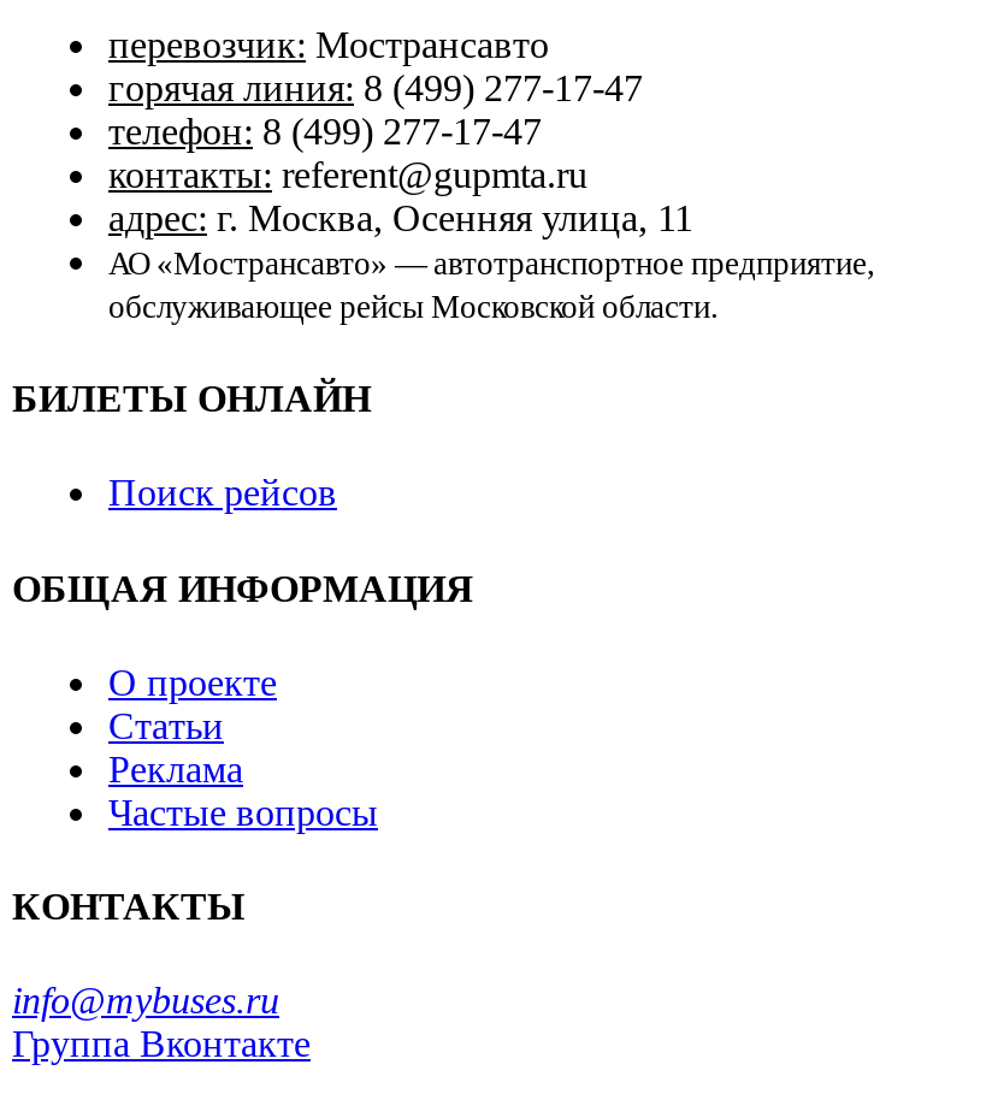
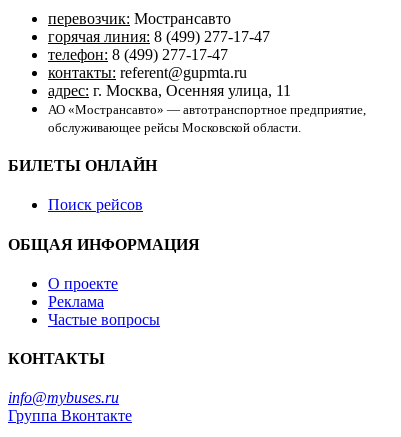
- Статьи
